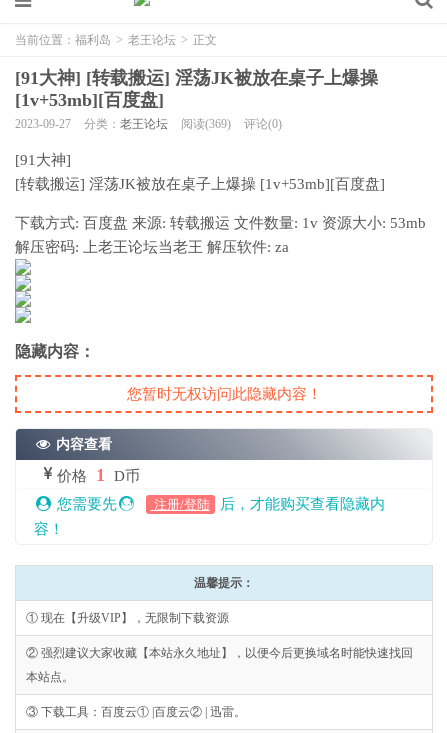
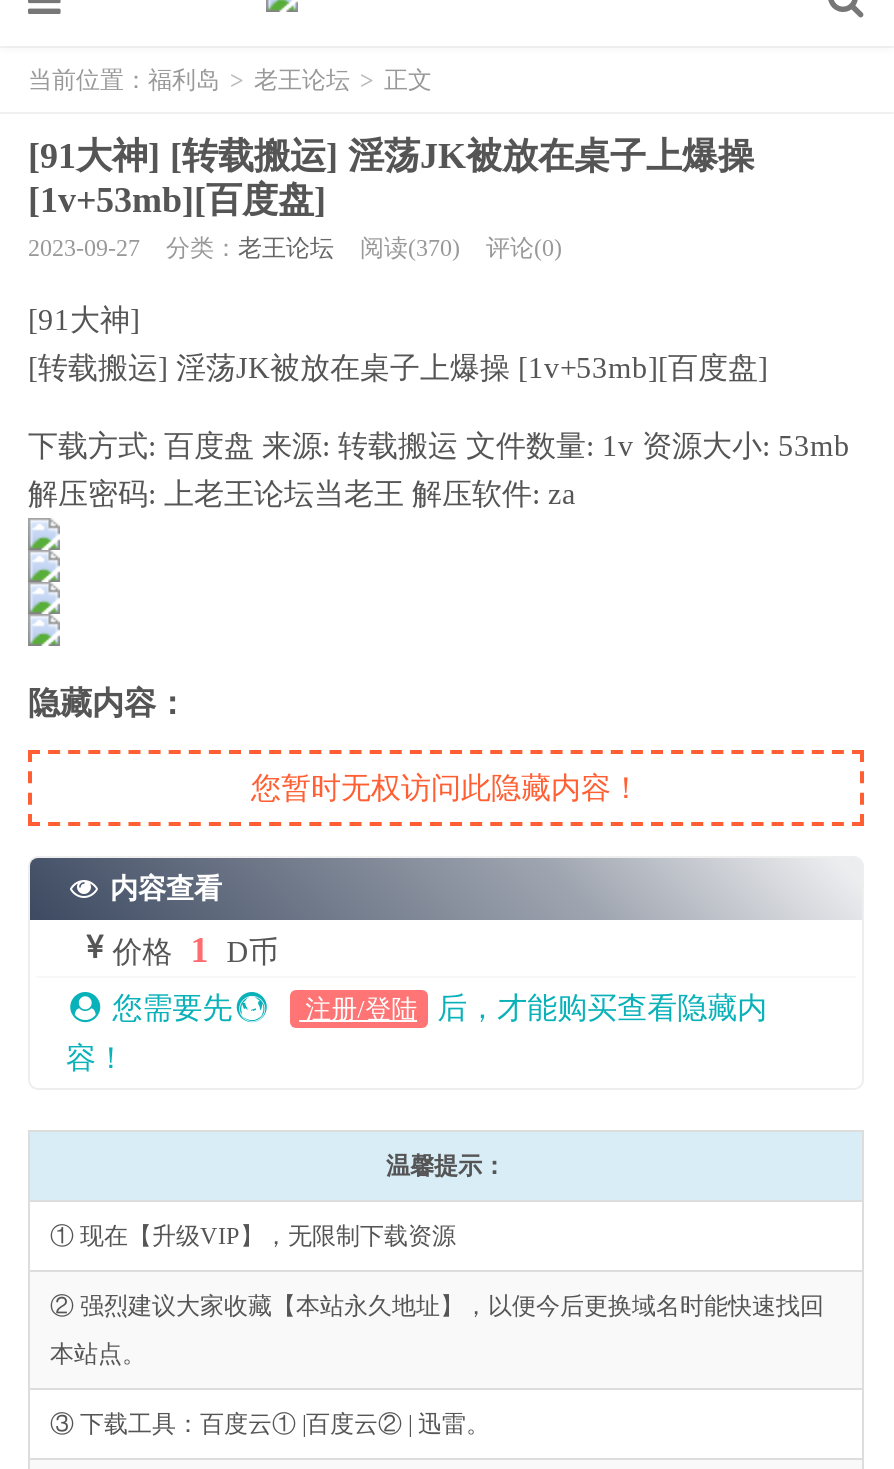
- 2023-09-27 分类：老王论坛 阅读(369) 评论(0)
+ 2023-09-27 分类：老王论坛 阅读(370) 评论(0)
